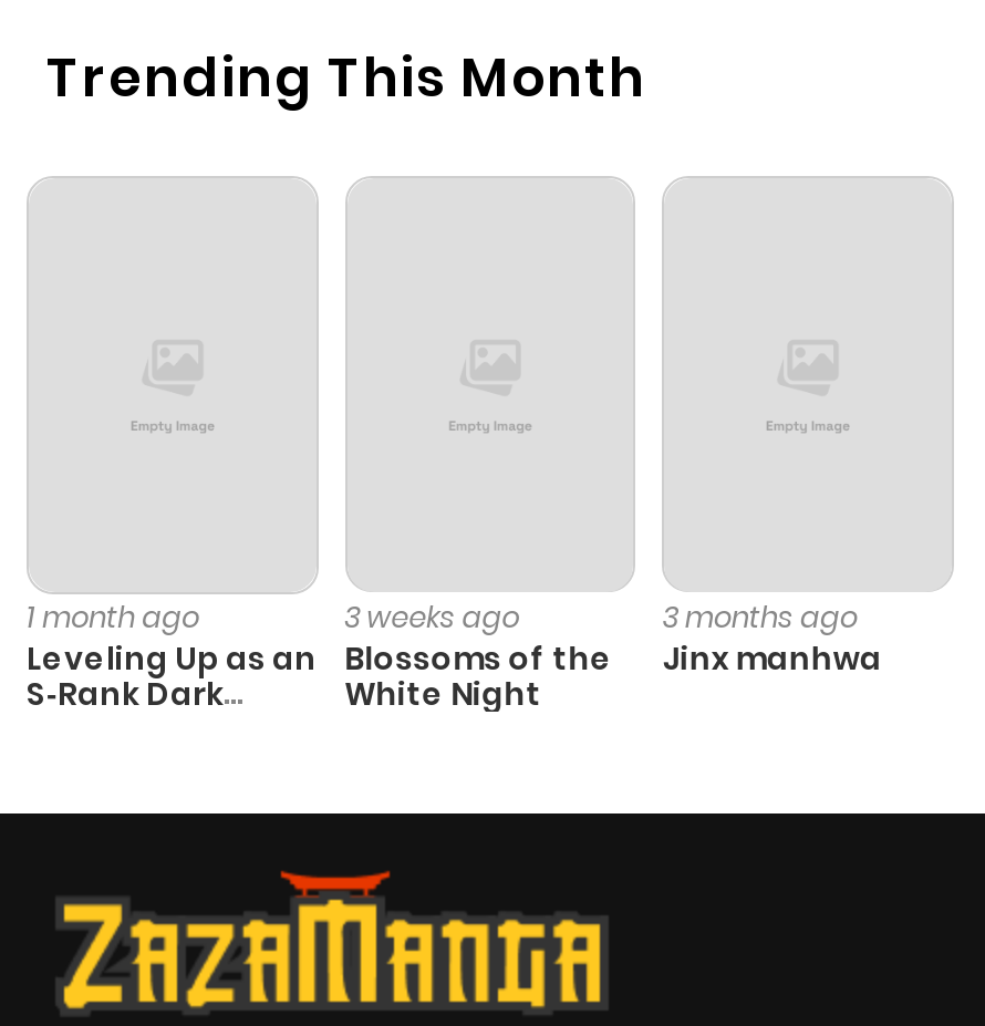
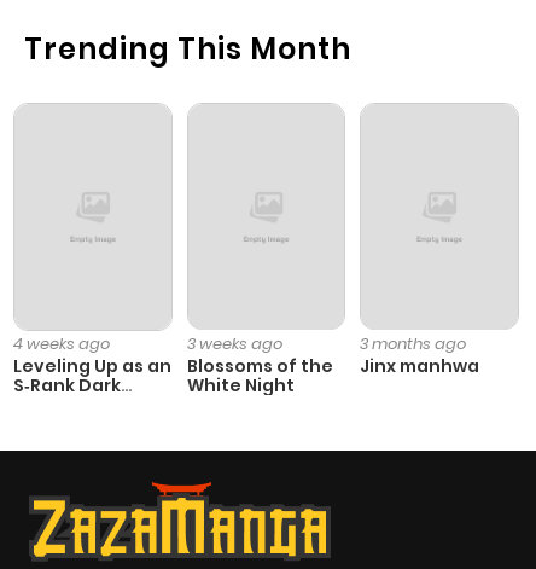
- 1 month ago
+ 4 weeks ago
